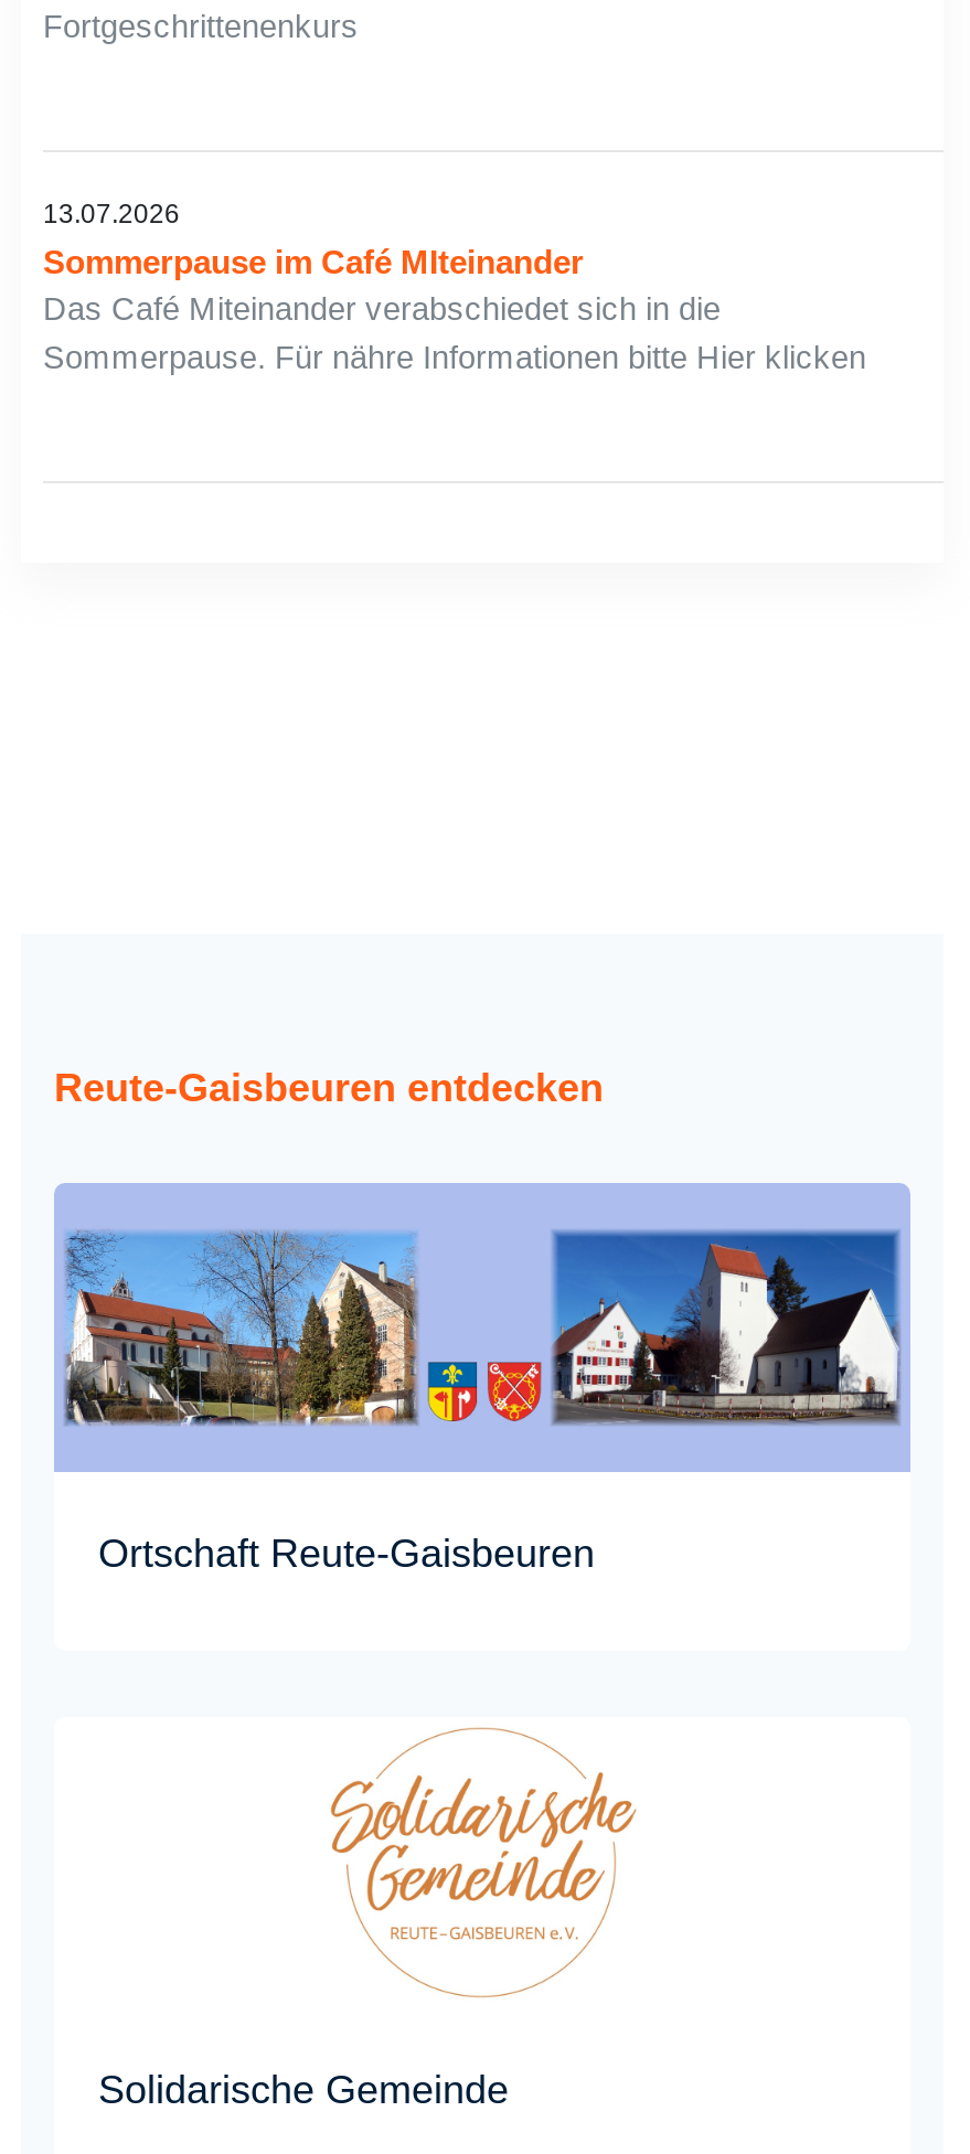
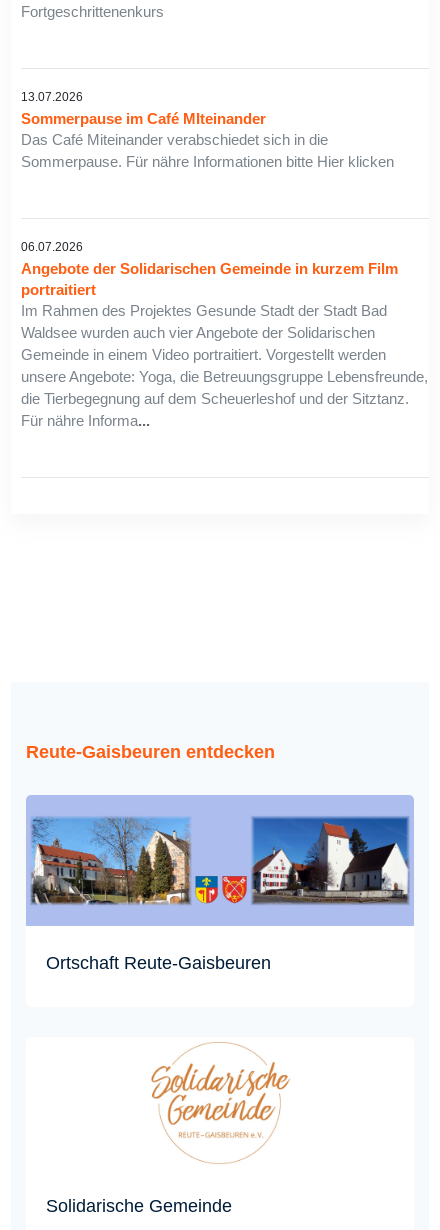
+ 06.07.2026
+ Angebote der Solidarischen Gemeinde in kurzem Film
+ portraitiert
+ Im Rahmen des Projektes Gesunde Stadt der Stadt Bad
+ Waldsee wurden auch vier Angebote der Solidarischen
+ Gemeinde in einem Video portraitiert. Vorgestellt werden
+ unsere Angebote: Yoga, die Betreuungsgruppe Lebensfreunde,
+ die Tierbegegnung auf dem Scheuerleshof und der Sitztanz.
+ Für nähre Informa...
